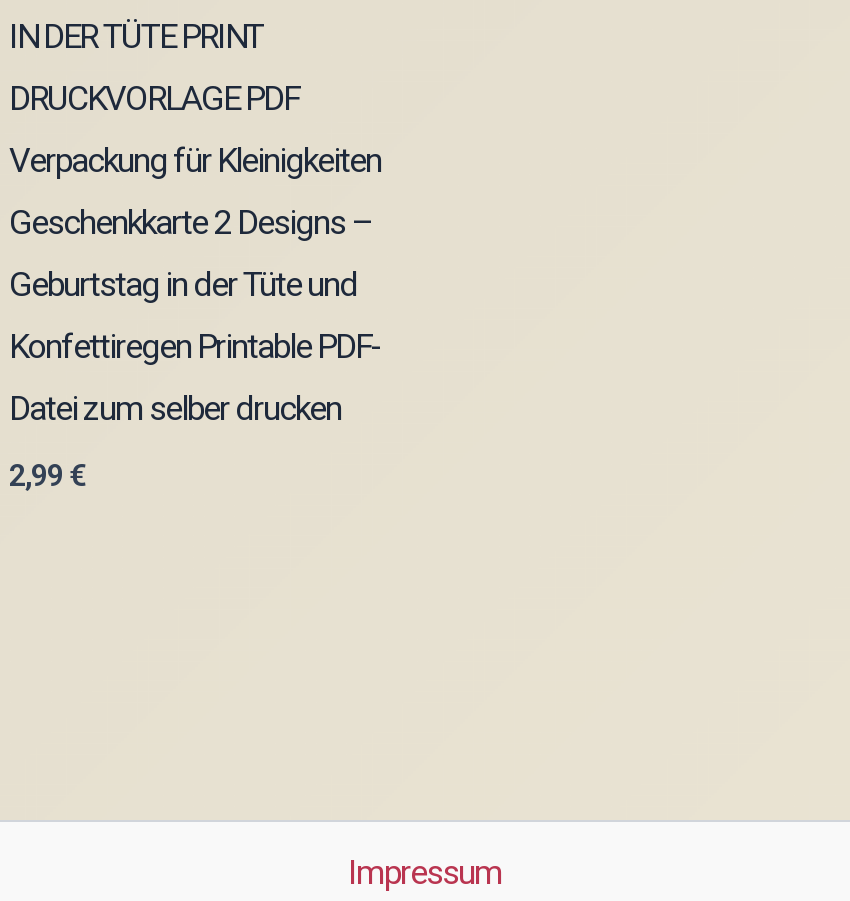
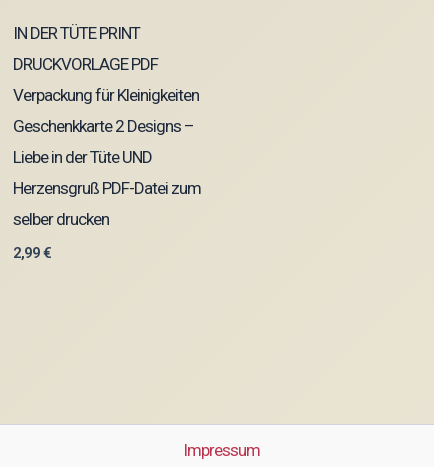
- Geburtstag in der Tüte und
+ Liebe in der Tüte UND

- Konfettiregen Printable PDF-
+ Herzensgruß PDF-Datei zum

- Datei zum selber drucken
+ selber drucken
